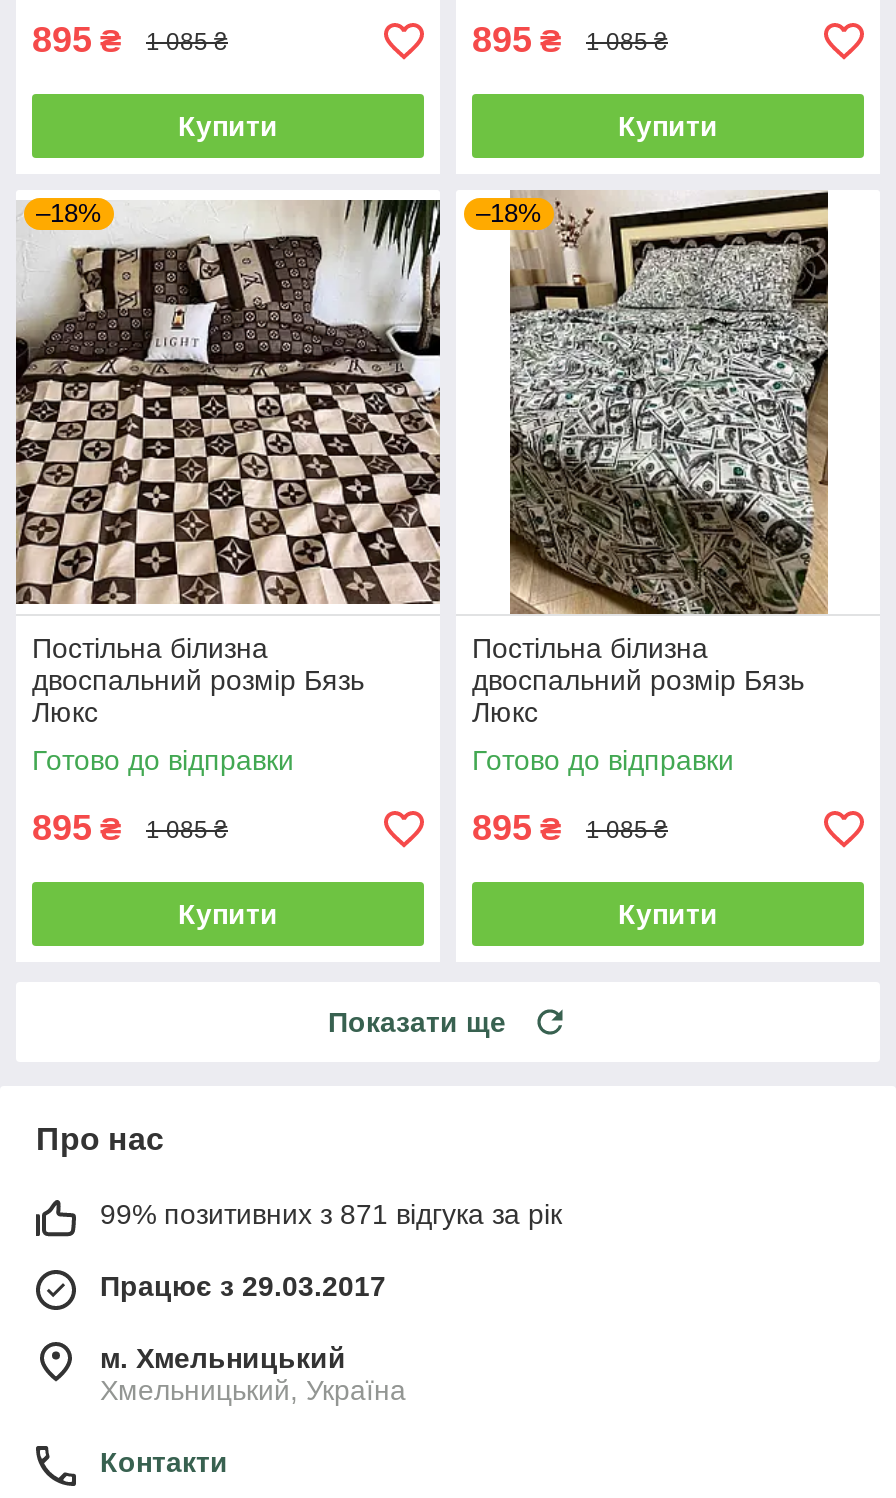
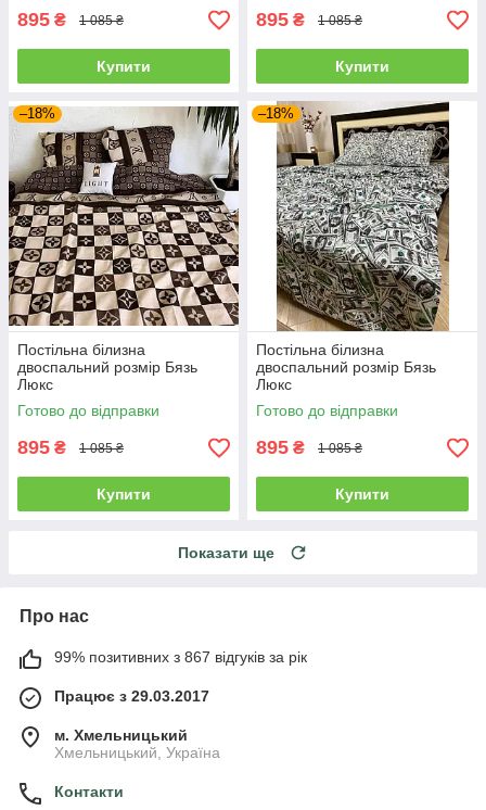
- 99% позитивних з 871 відгука за рік
+ 99% позитивних з 867 відгуків за рік
